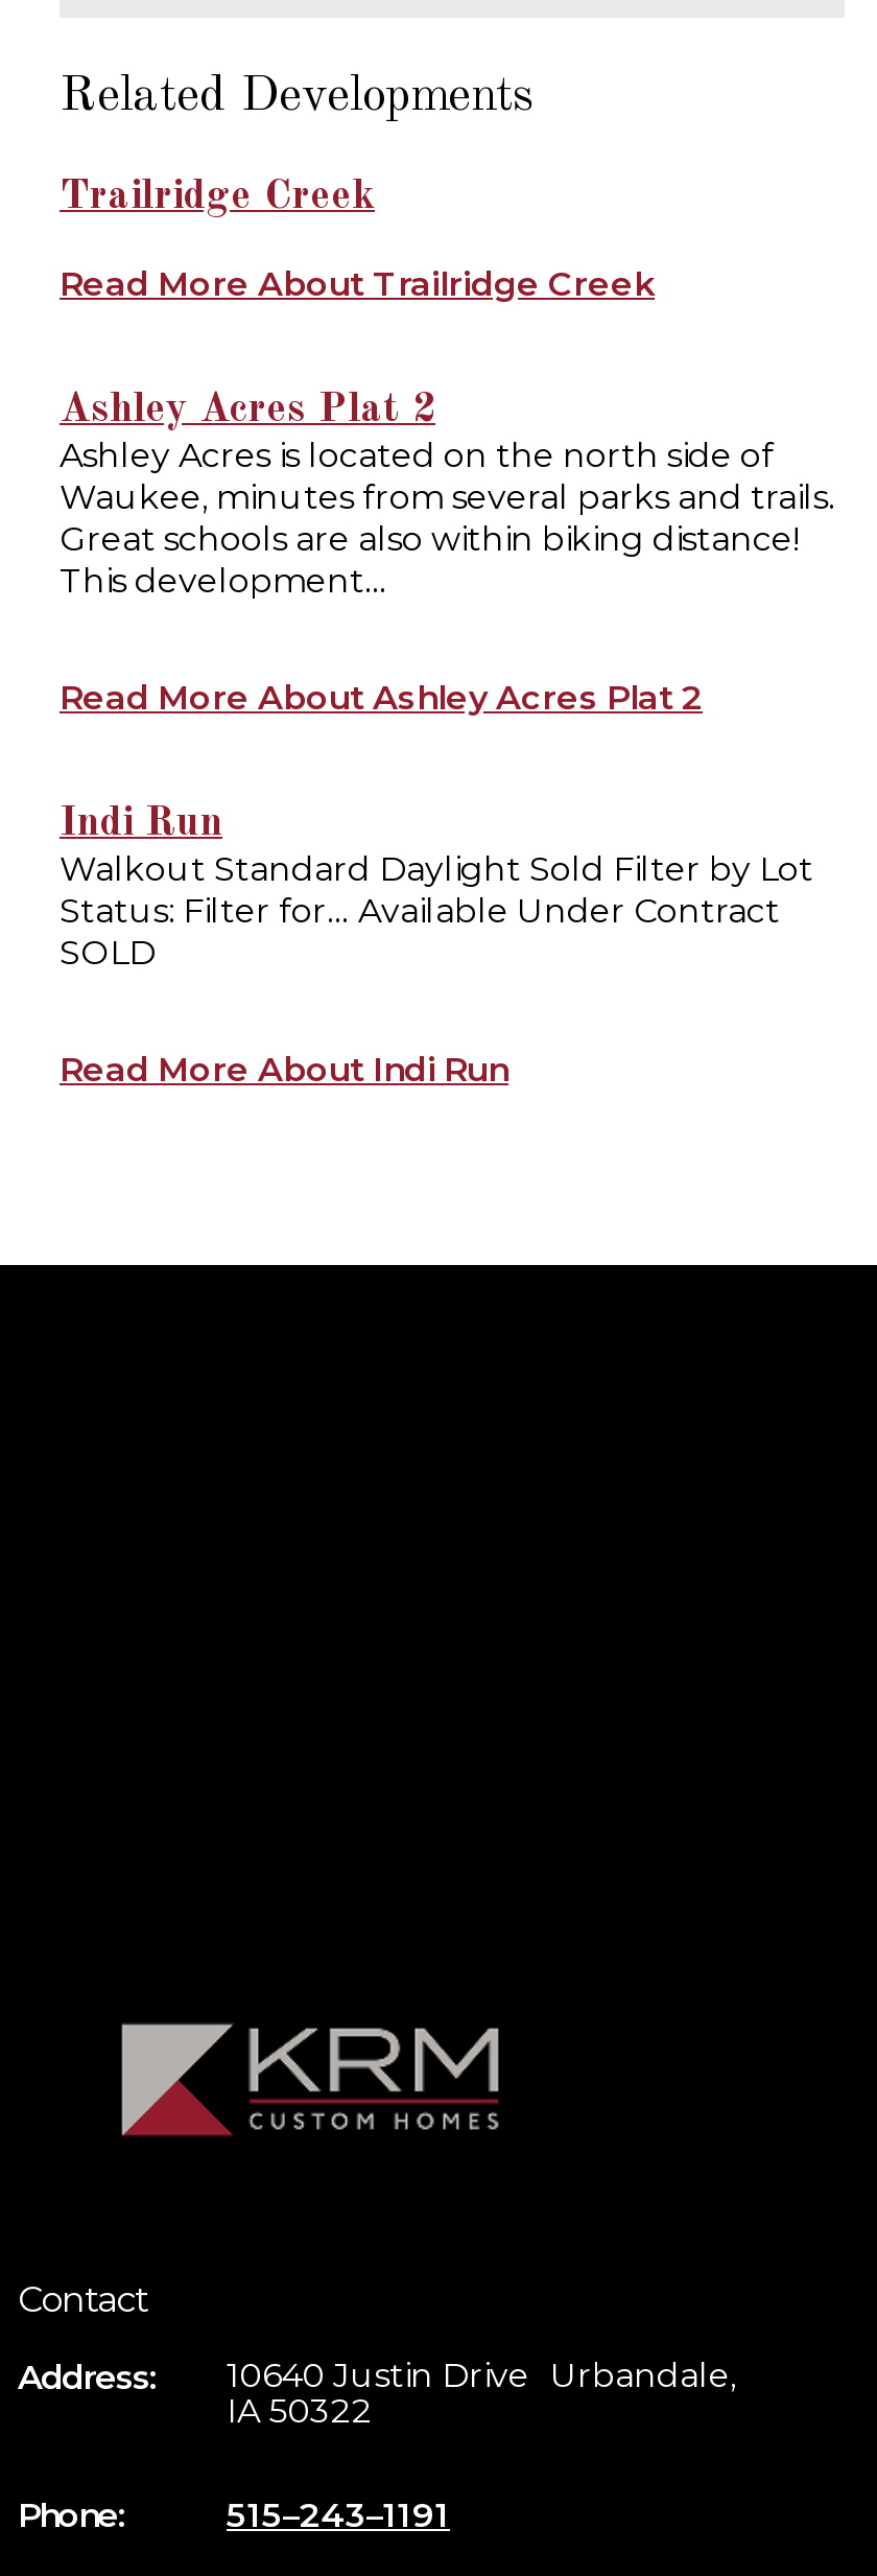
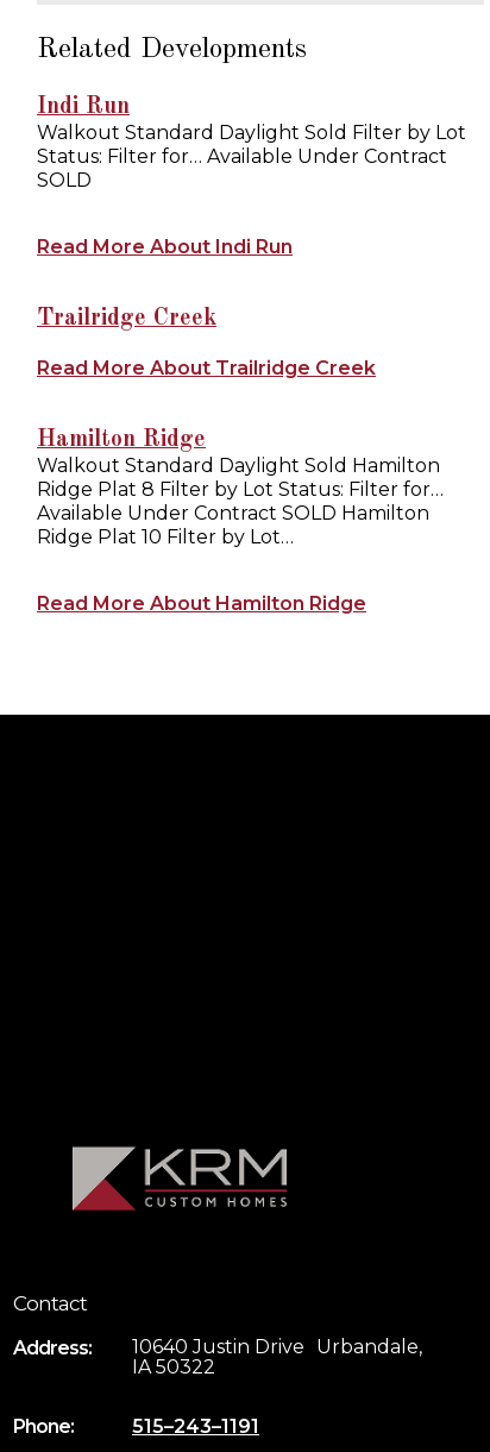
moved down: Trailridge Creek | Read More About Trailridge Creek

- Ashley Acres Plat 2
- Ashley Acres is located on the north side of
- Waukee, minutes from several parks and trails.
- Great schools are also within biking distance!
- This development…
- Read More About Ashley Acres Plat 2

moved up: Indi Run | Walkout Standard Daylight Sold Filter by Lot | Status: Filter for… Available Under Contract | SOLD | Read More About Indi Run

+ Hamilton Ridge
+ Walkout Standard Daylight Sold Hamilton
+ Ridge Plat 8 Filter by Lot Status: Filter for…
+ Available Under Contract SOLD Hamilton
+ Ridge Plat 10 Filter by Lot…
+ Read More About Hamilton Ridge
